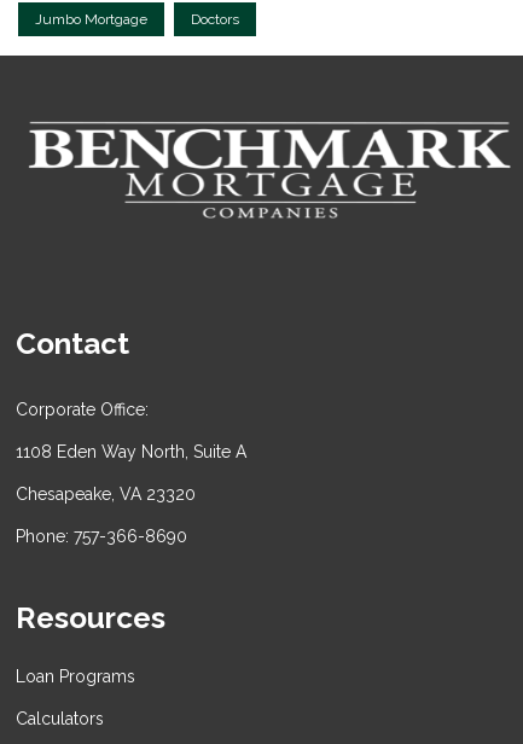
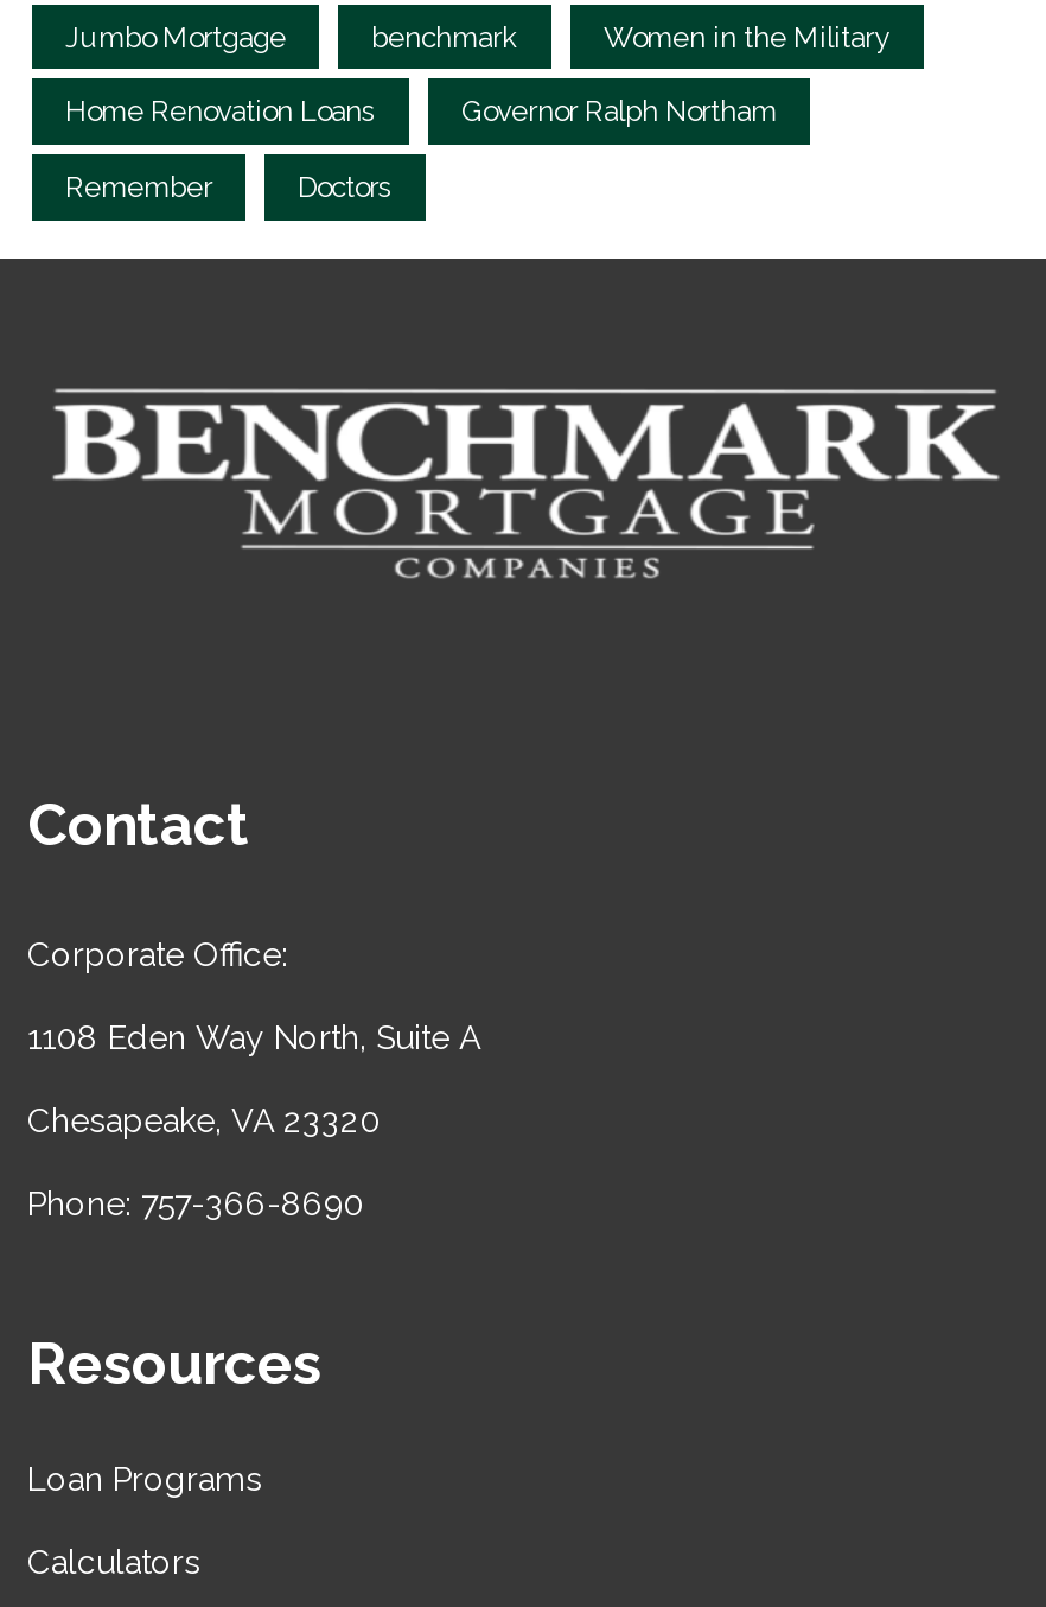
+ benchmark
+ Women in the Military
+ Home Renovation Loans
+ Governor Ralph Northam
+ Remember
